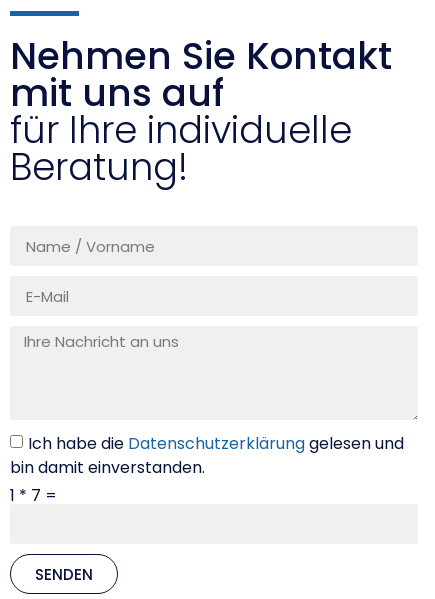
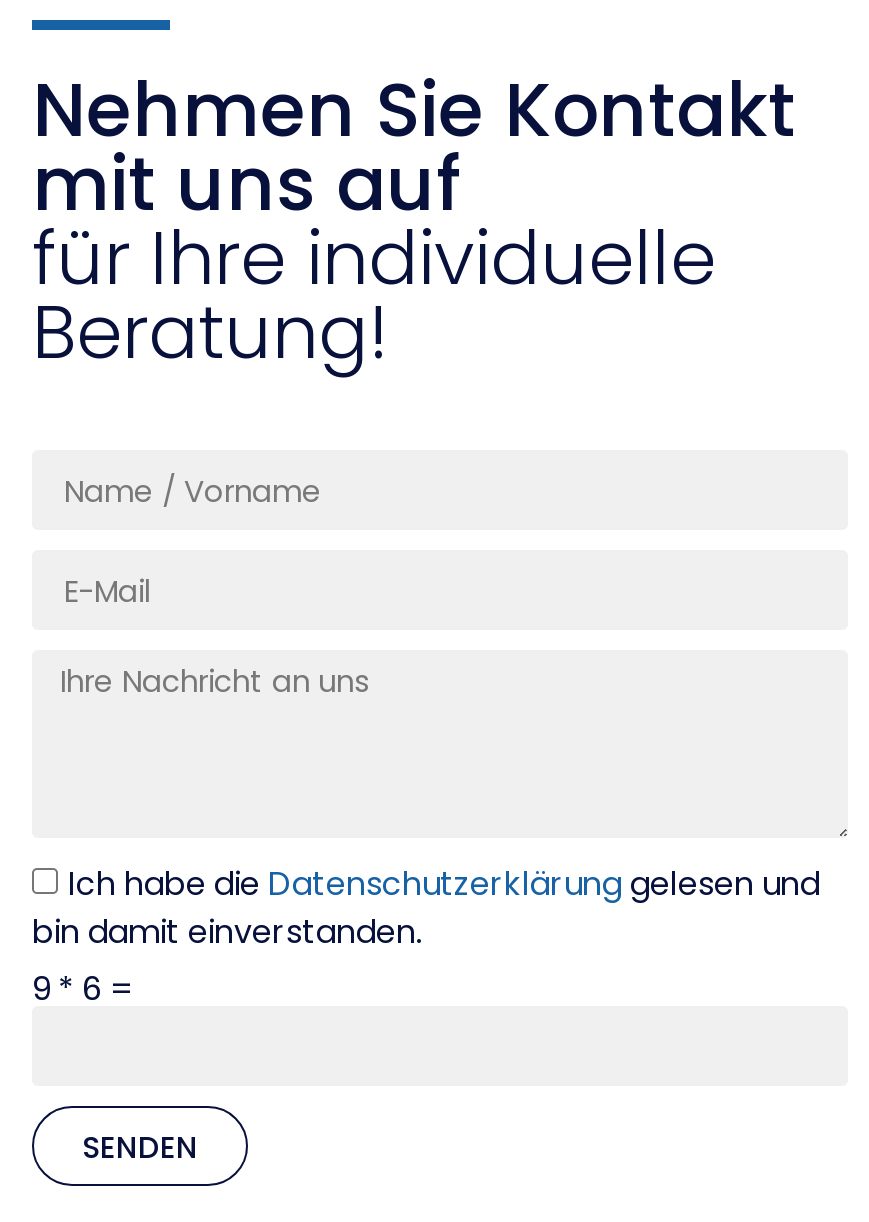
- 1 * 7 =
+ 9 * 6 =
